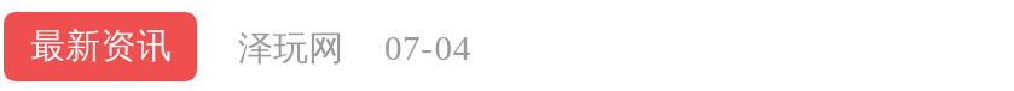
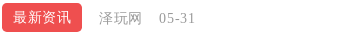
- 最新资讯 泽玩网 07-04
+ 最新资讯 泽玩网 05-31
